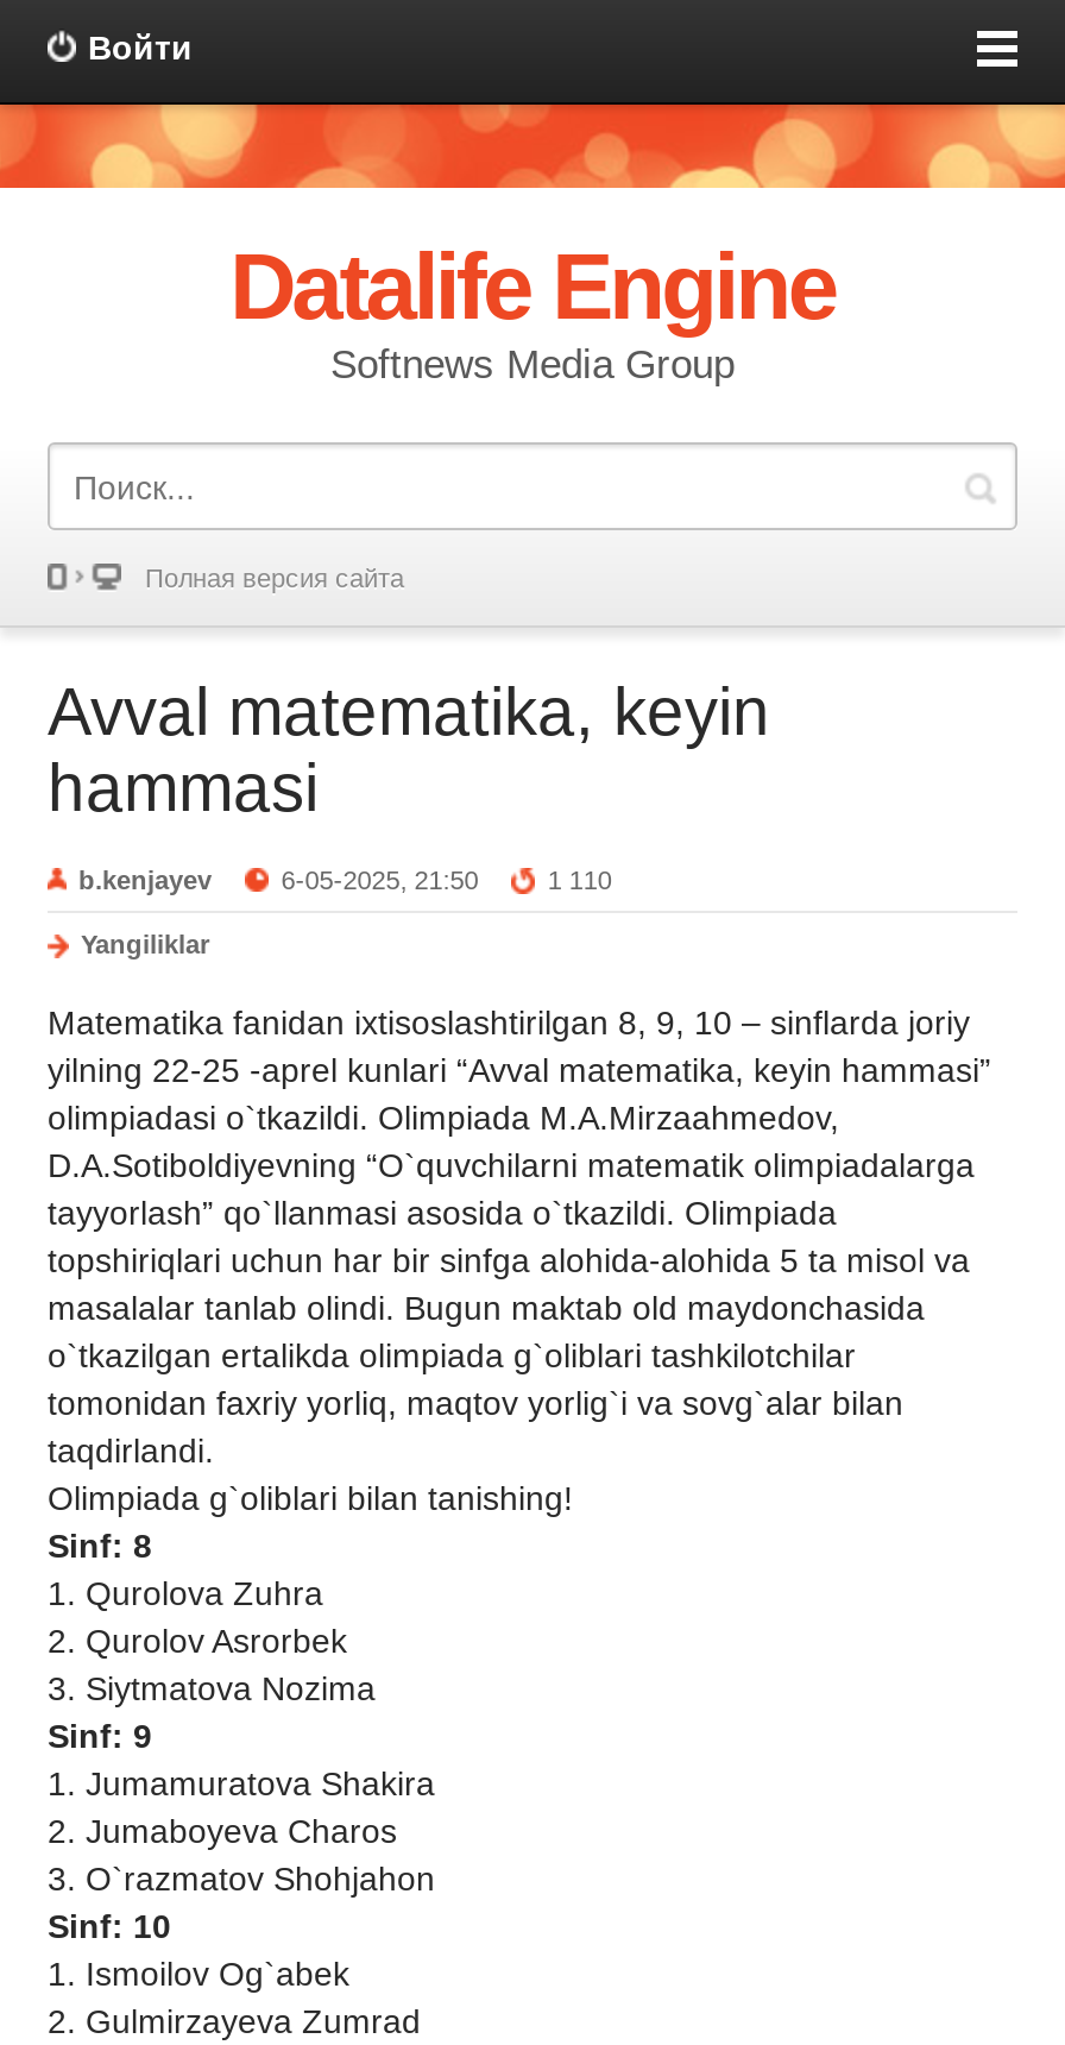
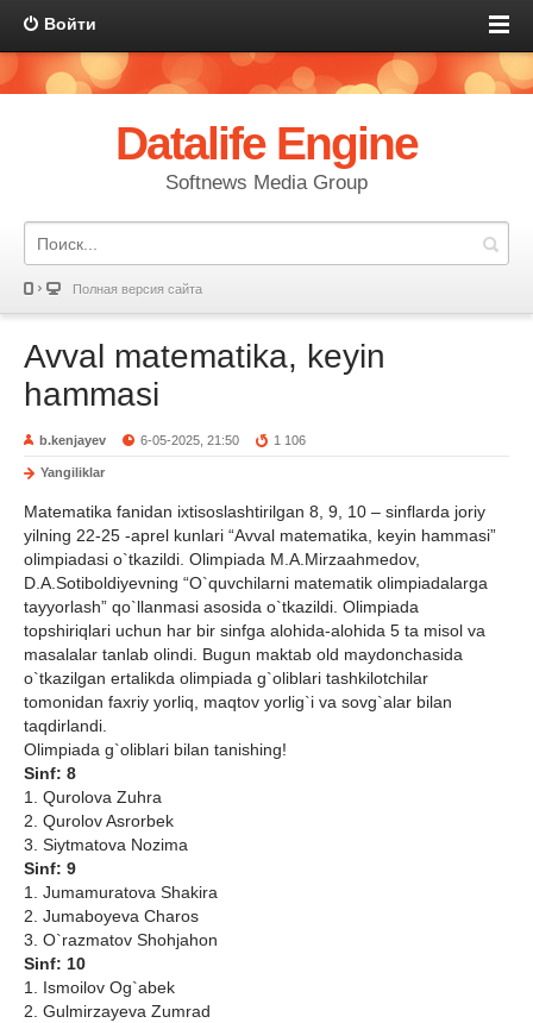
- 1 110
+ 1 106
